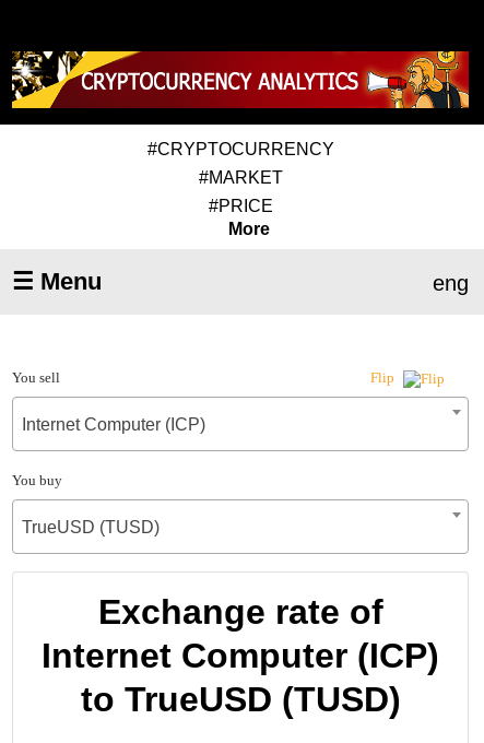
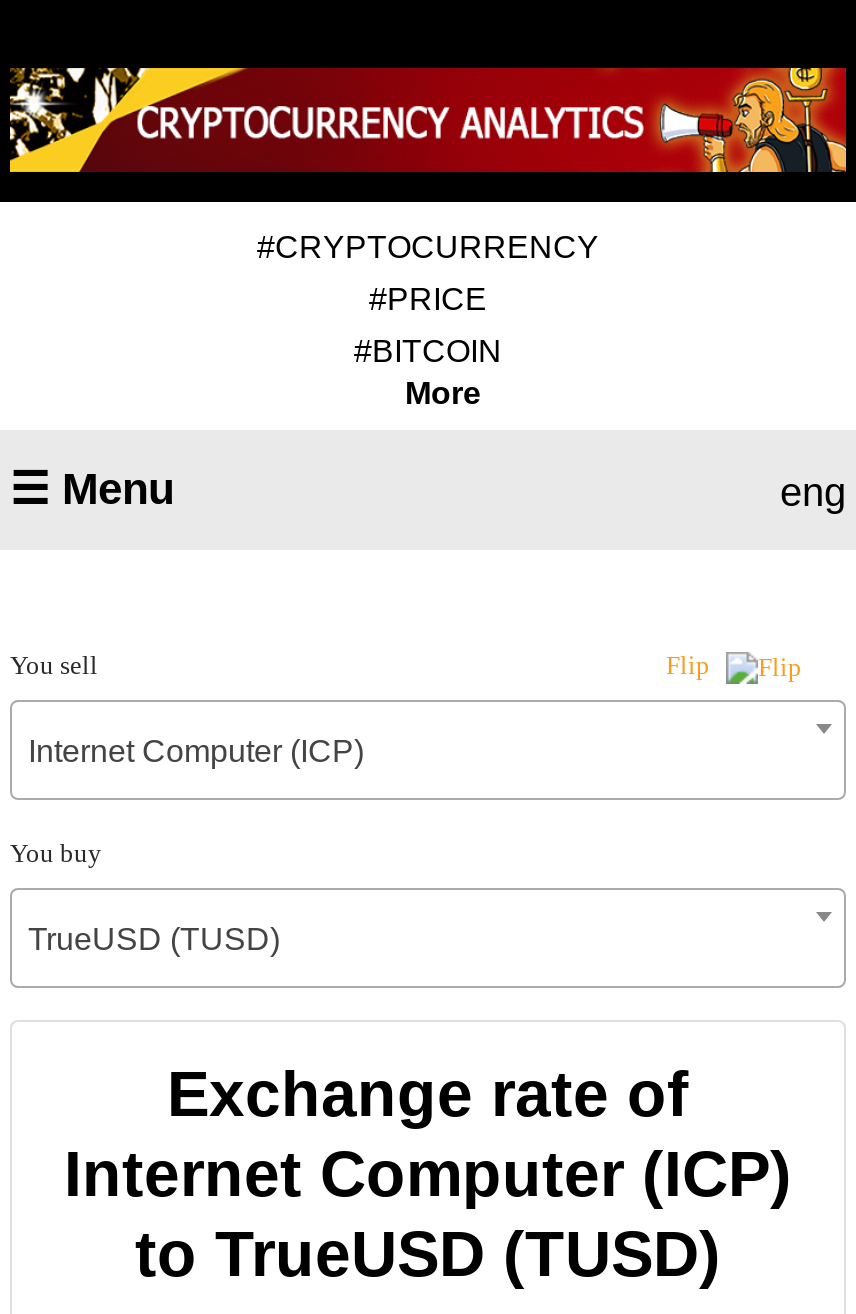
- #MARKET

moved up: #PRICE

+ #BITCOIN
